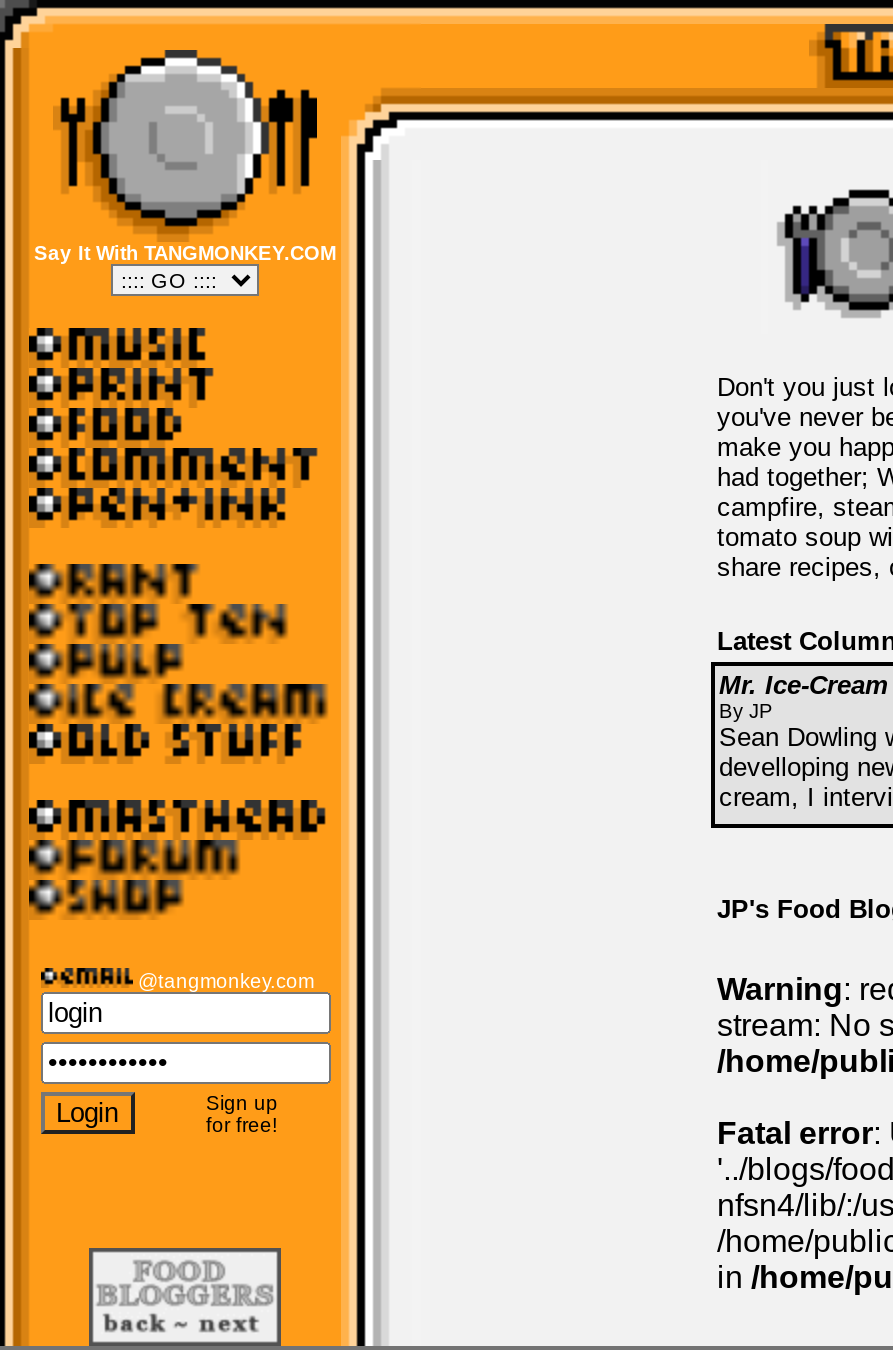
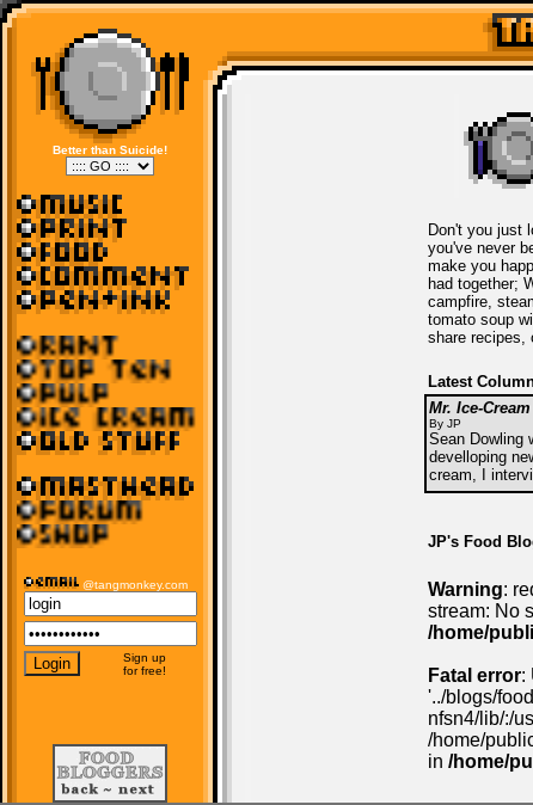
- Say It With TANGMONKEY.COM
+ Better than Suicide!
